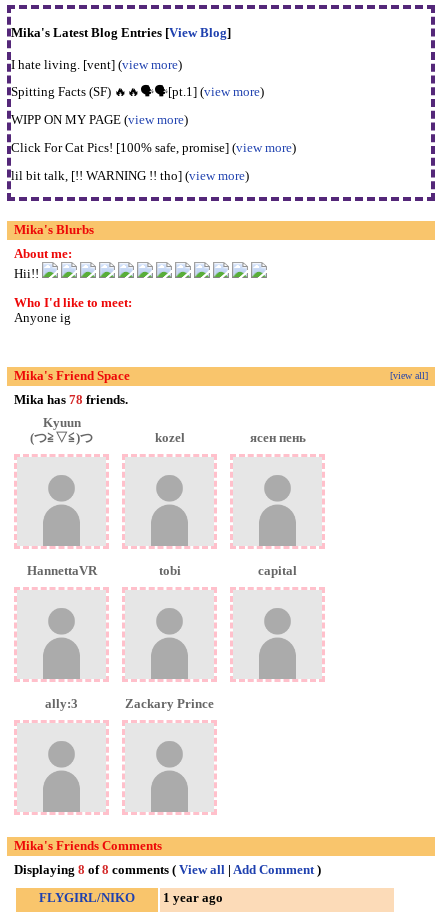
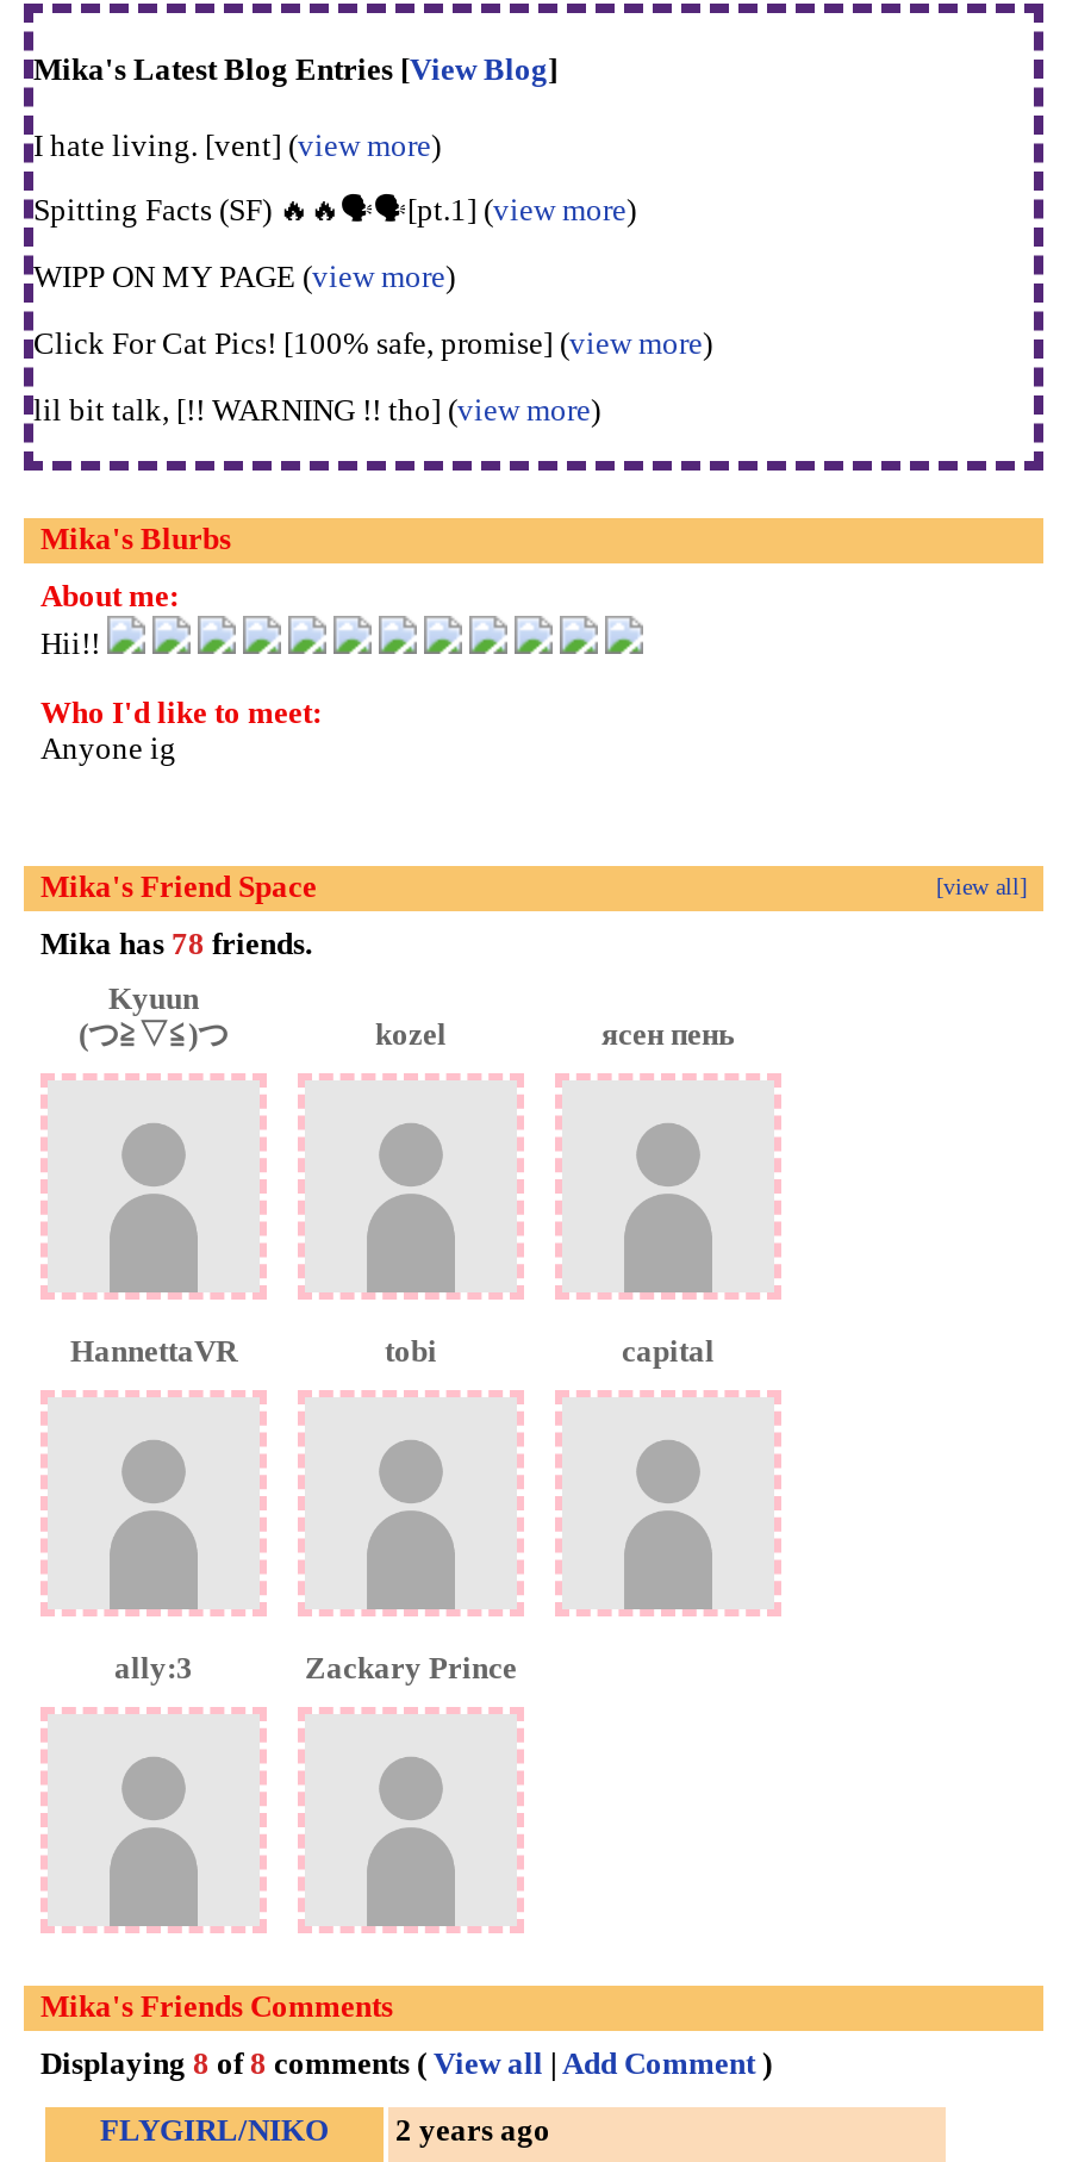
- FLYGIRL/NIKO 1 year ago
+ FLYGIRL/NIKO 2 years ago
